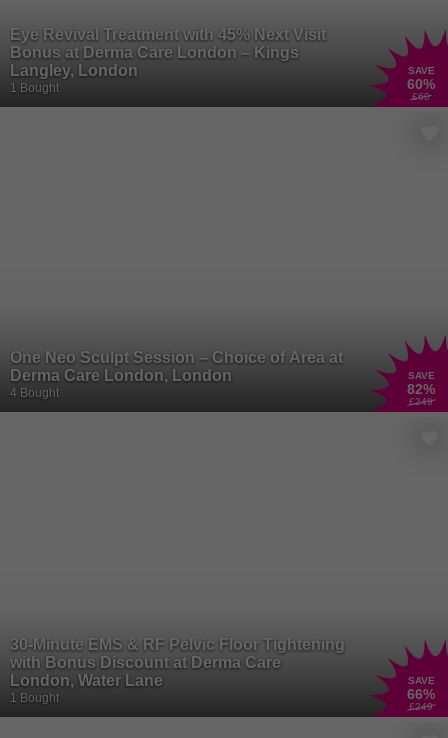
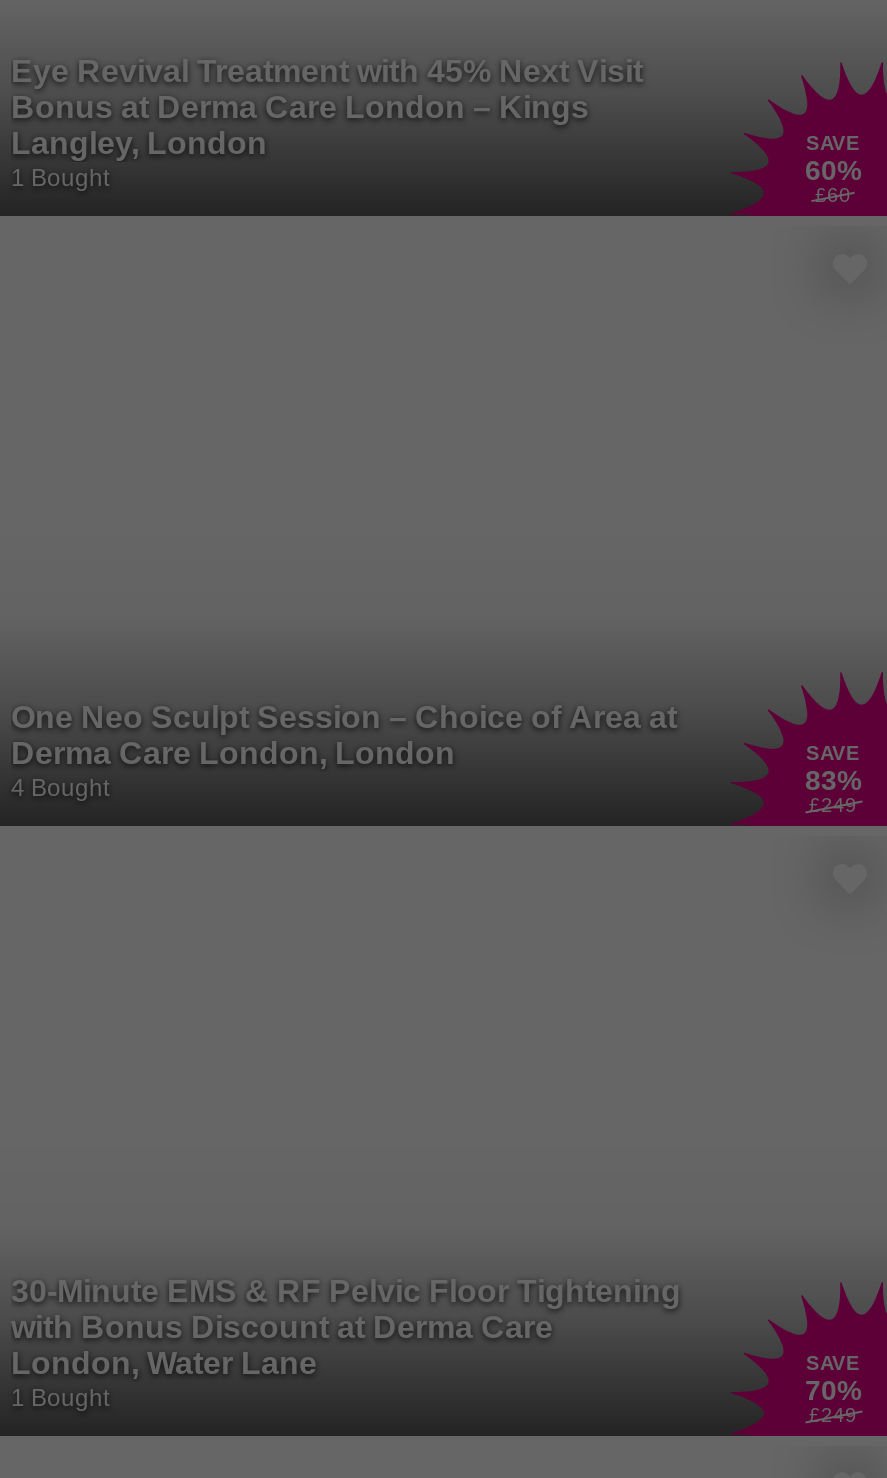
- 82%
+ 83%

- 66%
+ 70%
